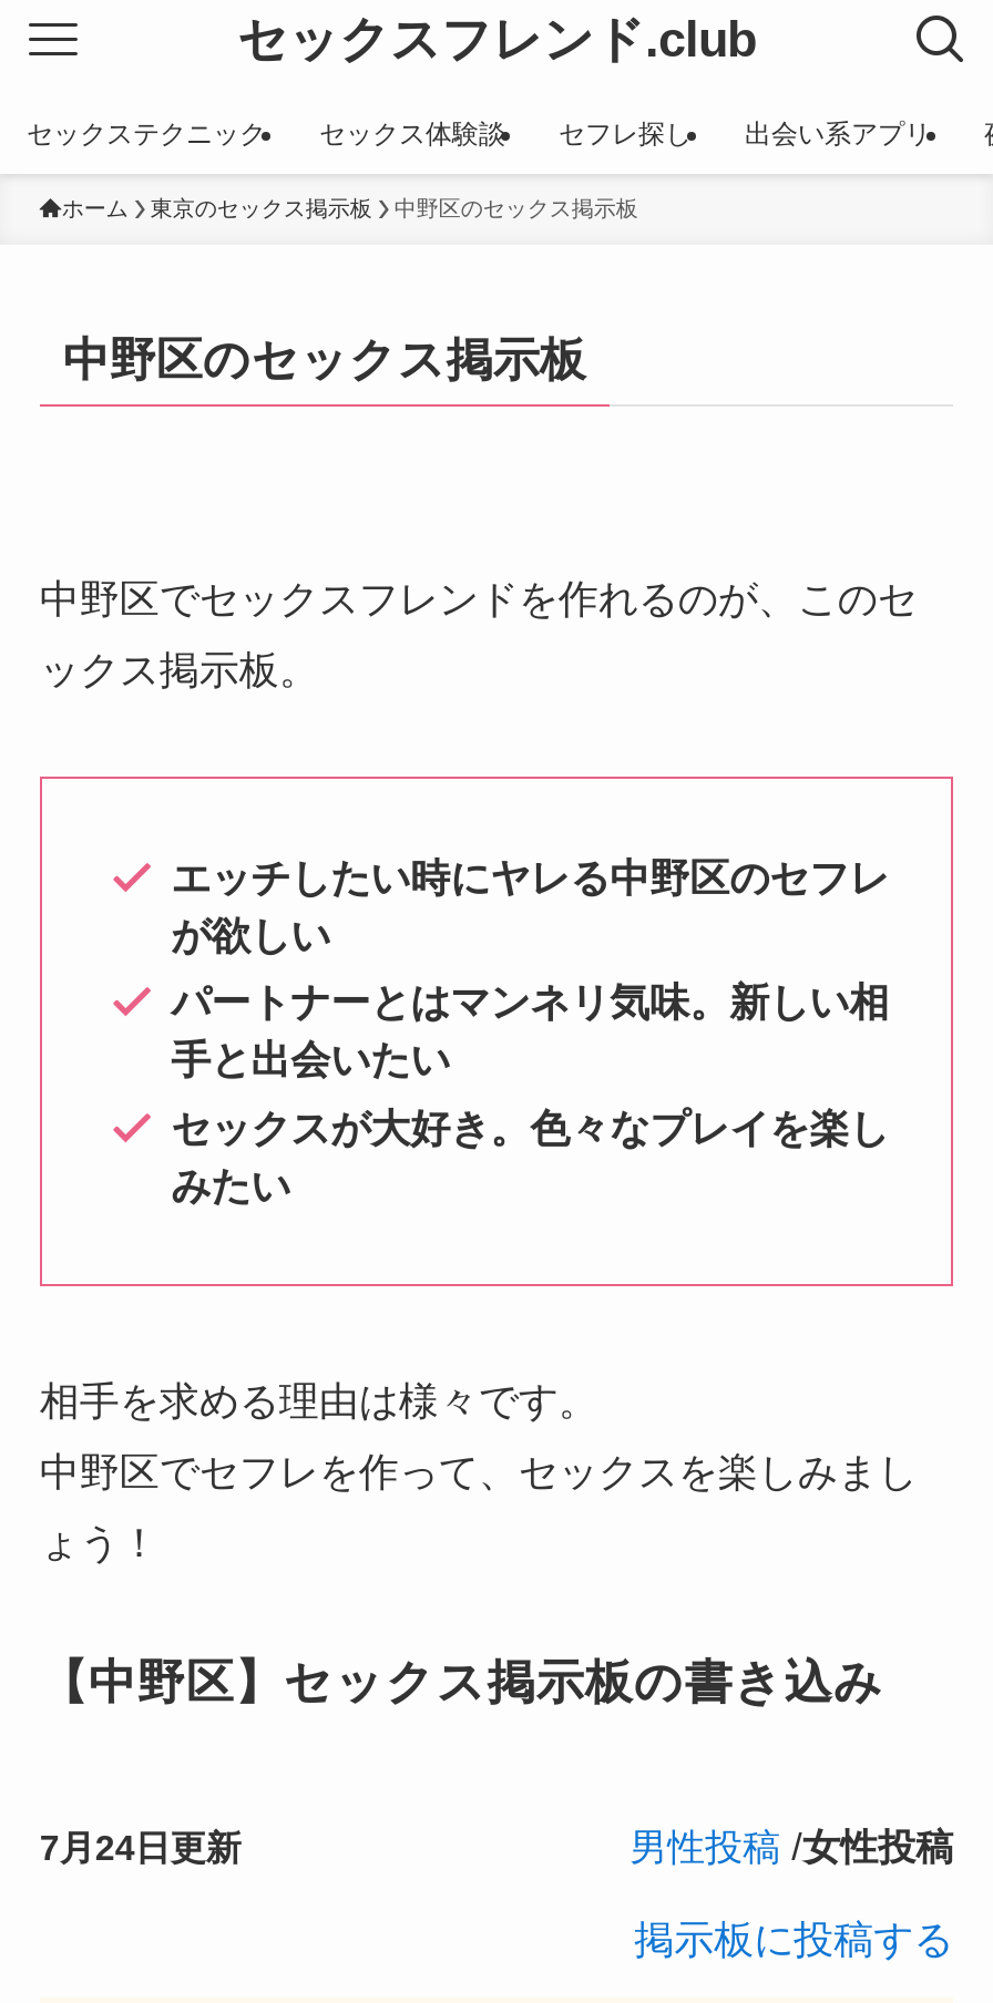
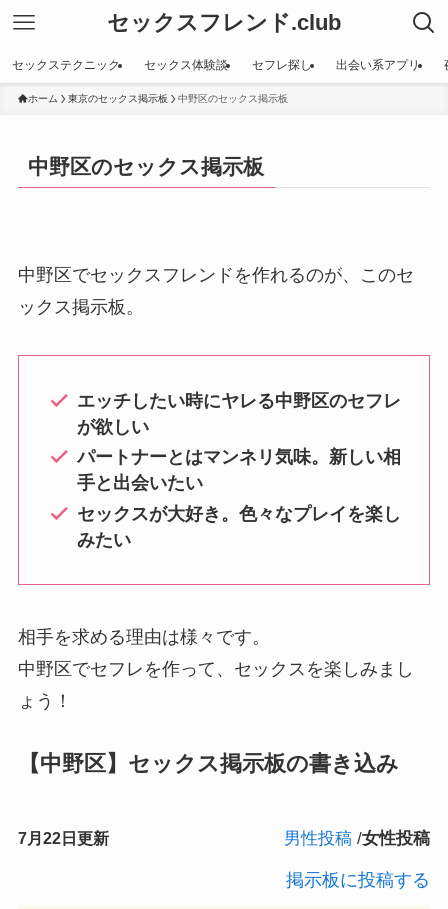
- 7月24日更新
+ 7月22日更新
